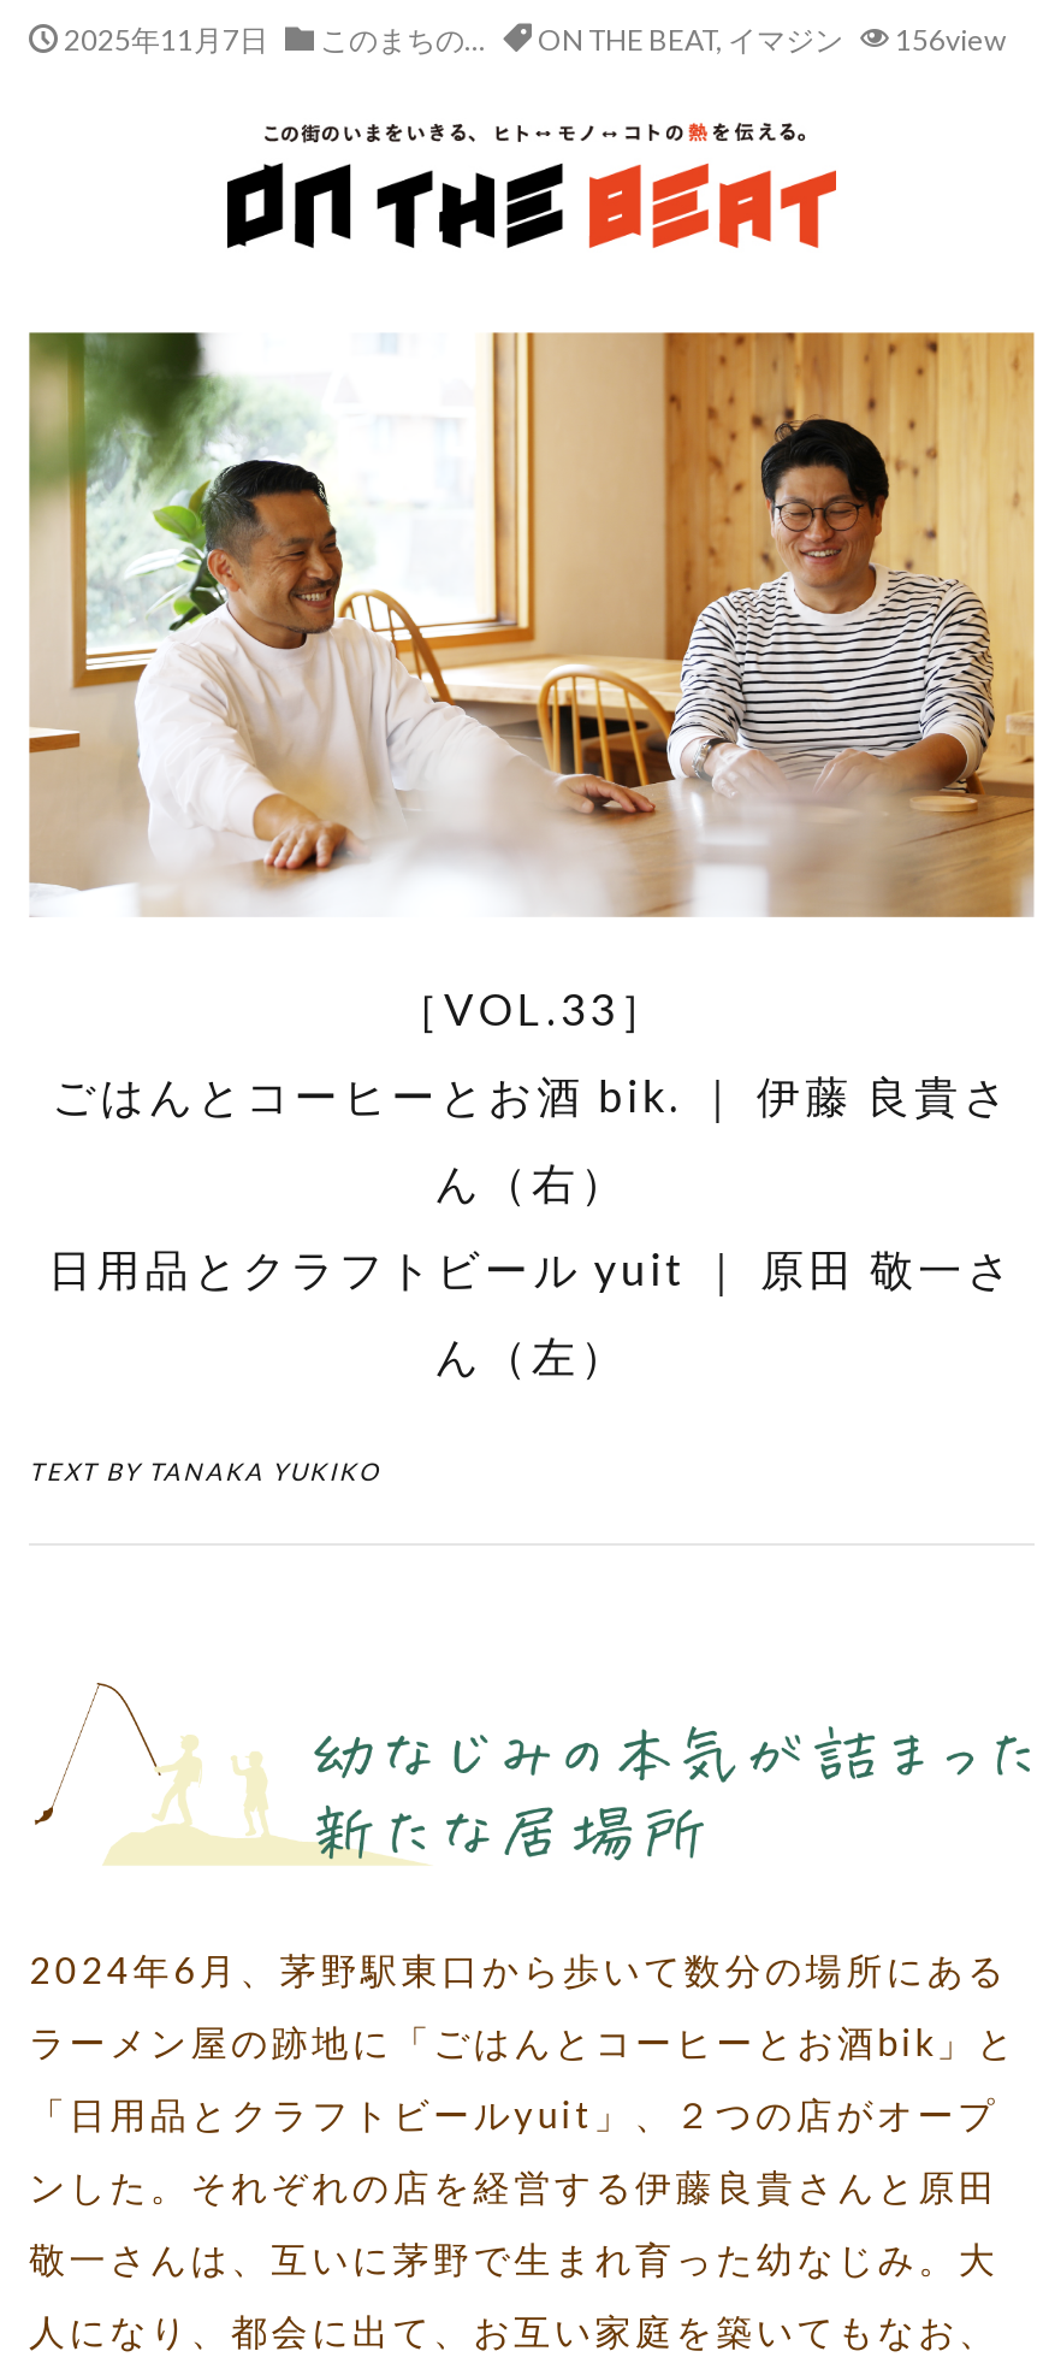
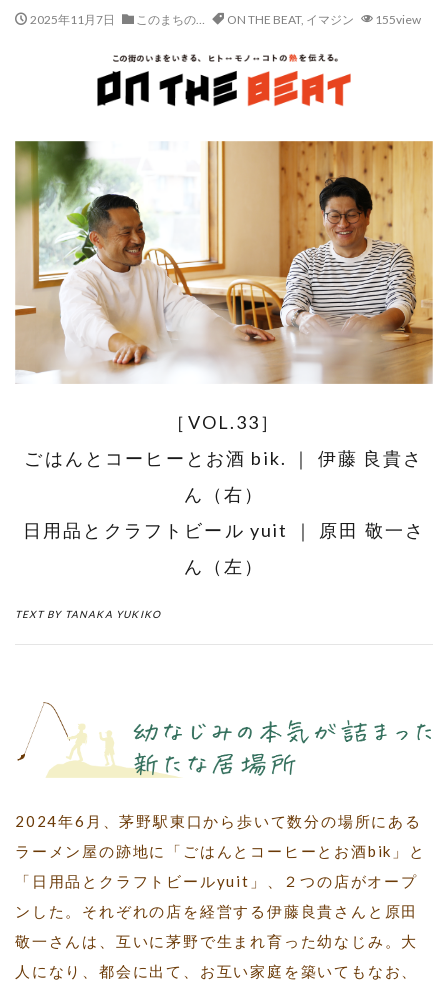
- 156view
+ 155view
